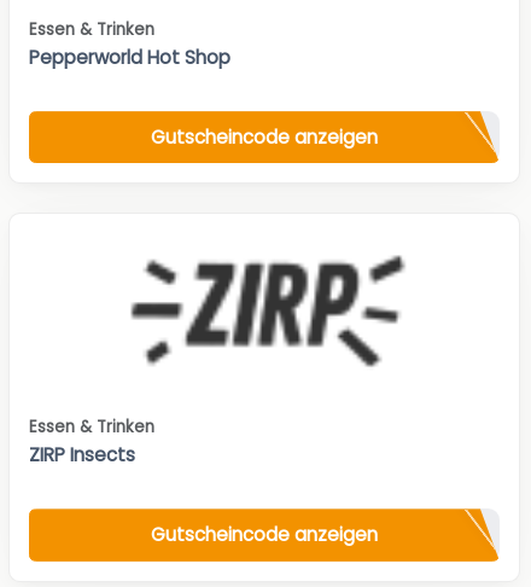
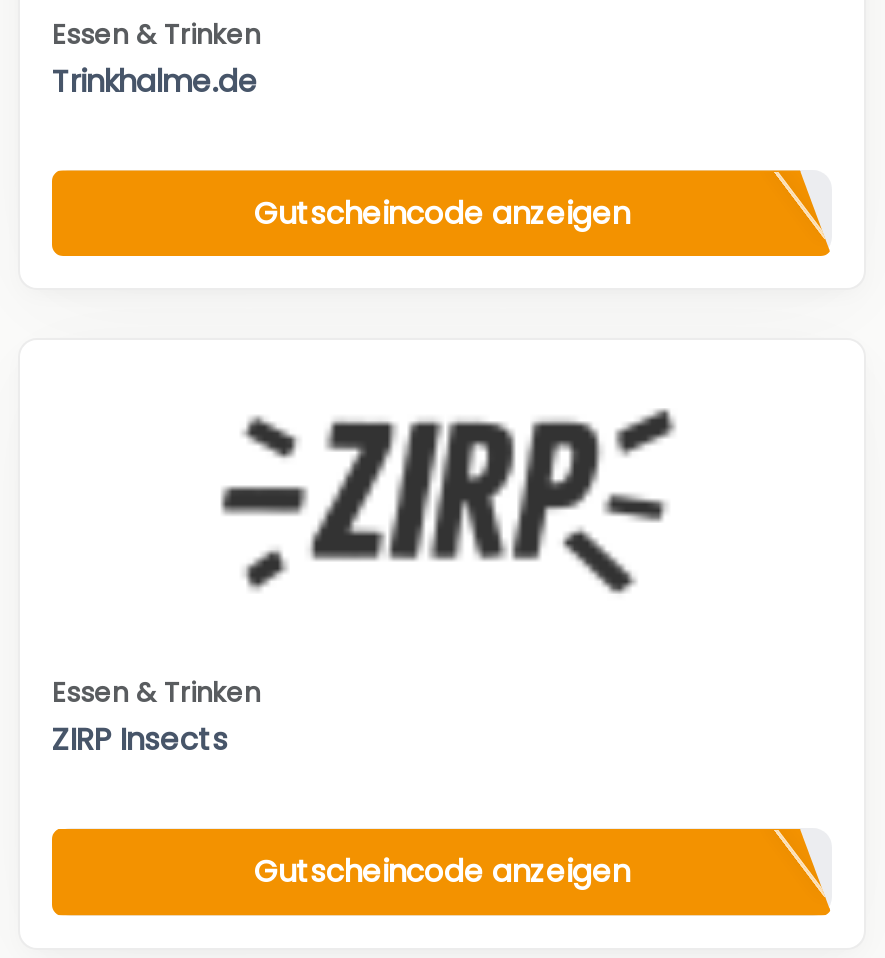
- Pepperworld Hot Shop
+ Trinkhalme.de
